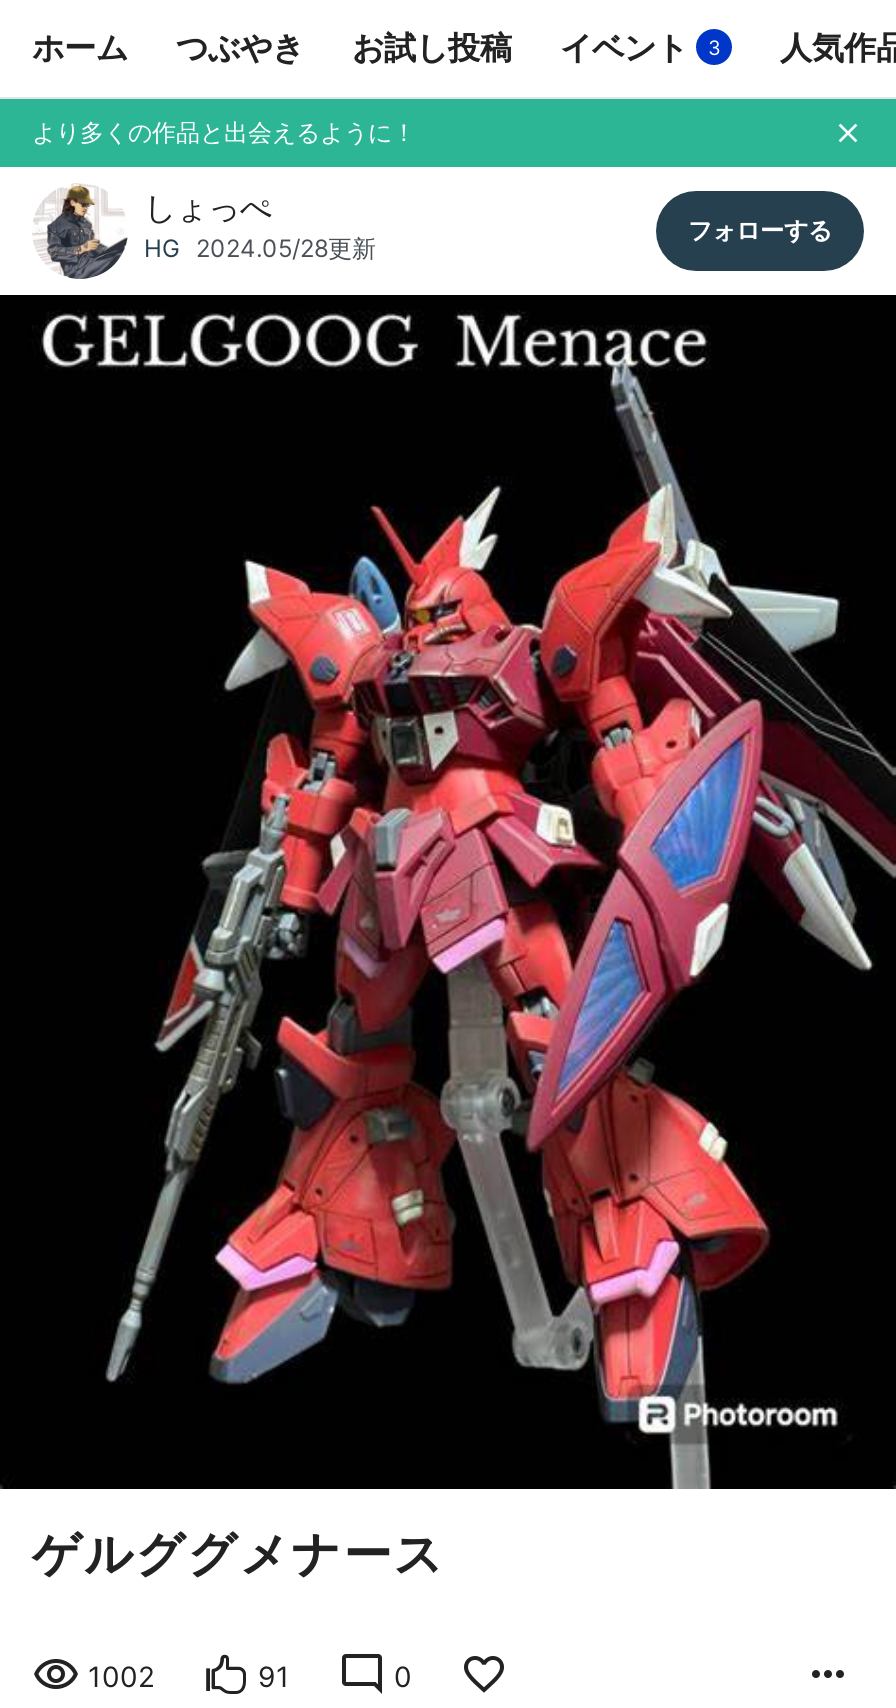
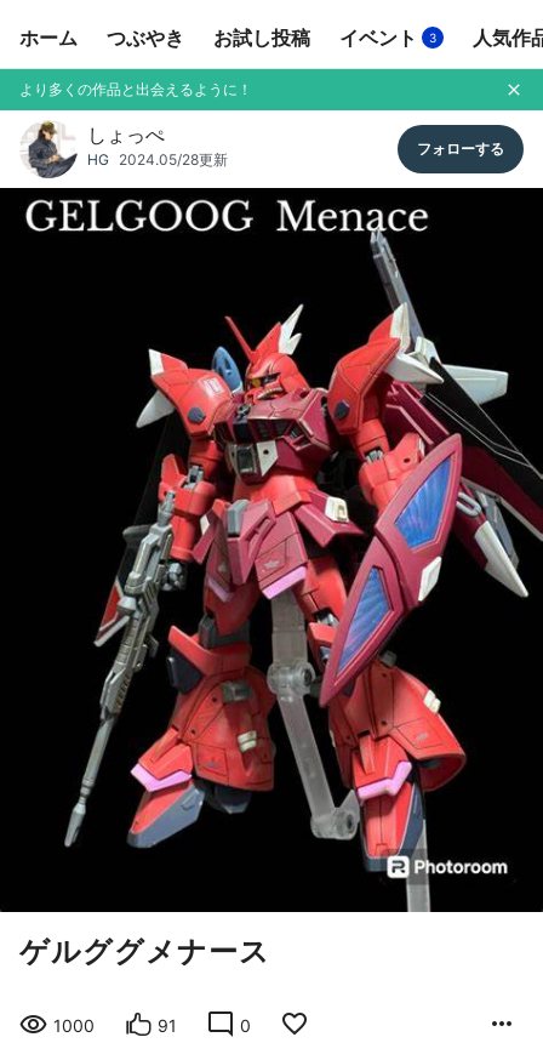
- 1002
+ 1000
